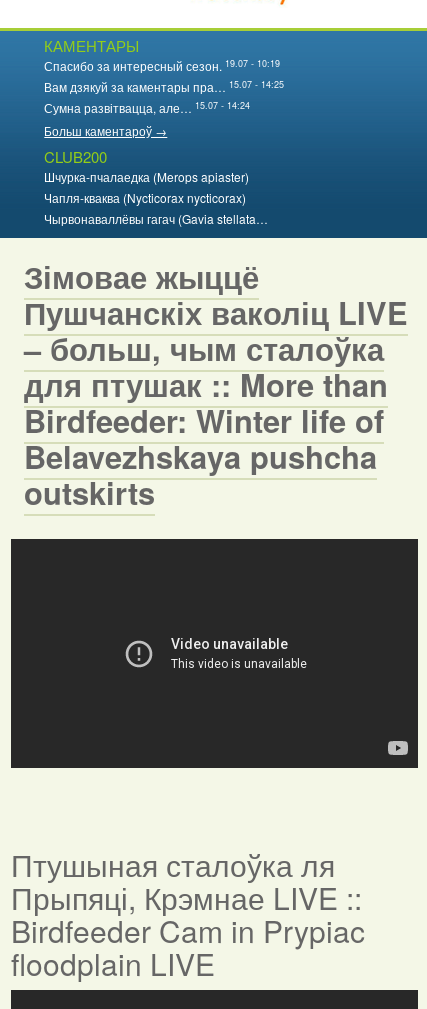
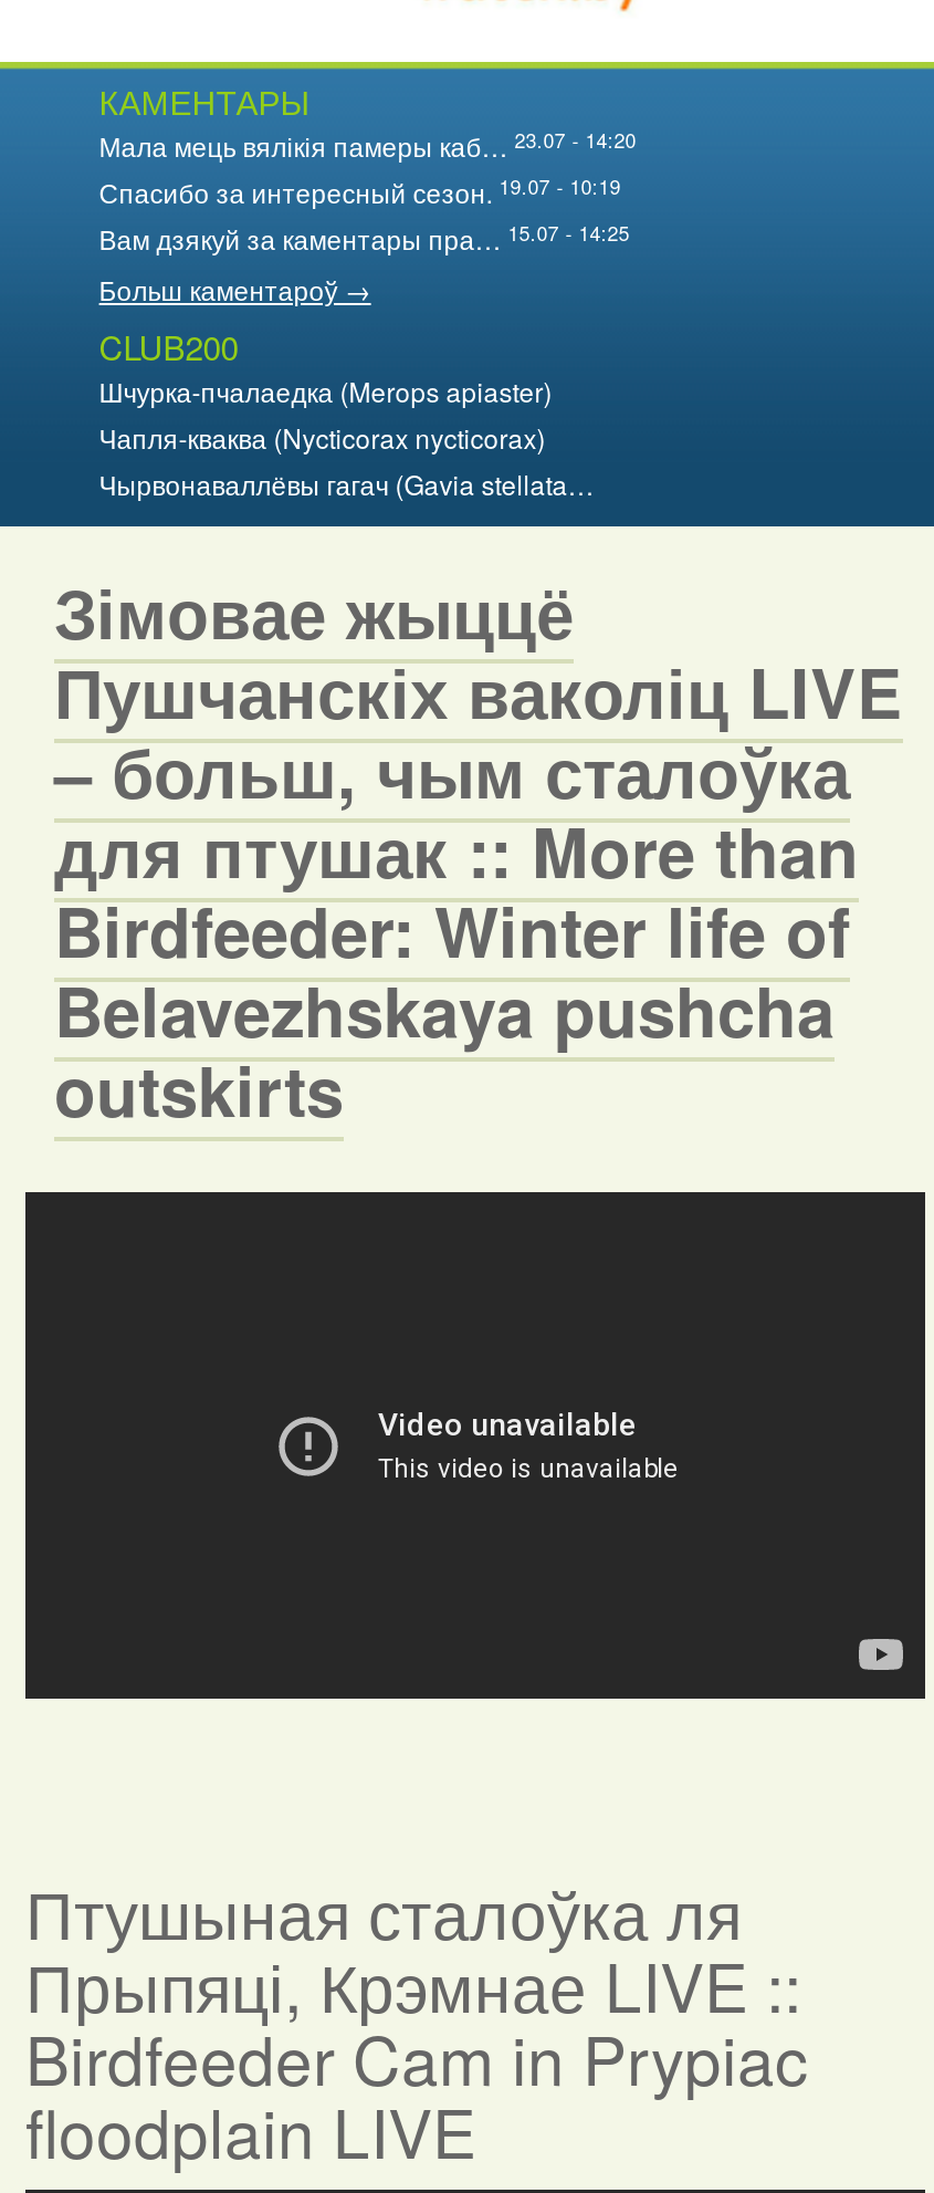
+ Мала мець вялікія памеры каб… 23.07 - 14:20

moved down: Спасибо за интересный сезон. 19.07 - 10:19 | Вам дзякуй за каментары пра… 15.07 - 14:25

- Сумна развітвацца, але… 15.07 - 14:24
